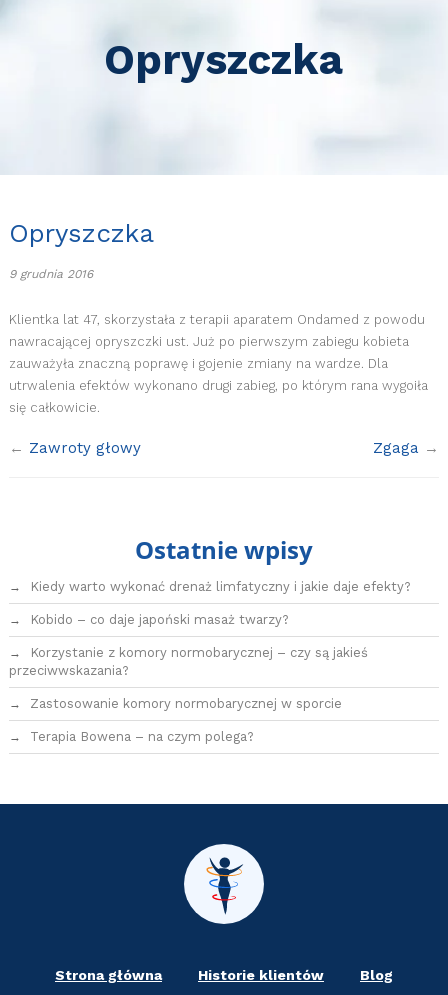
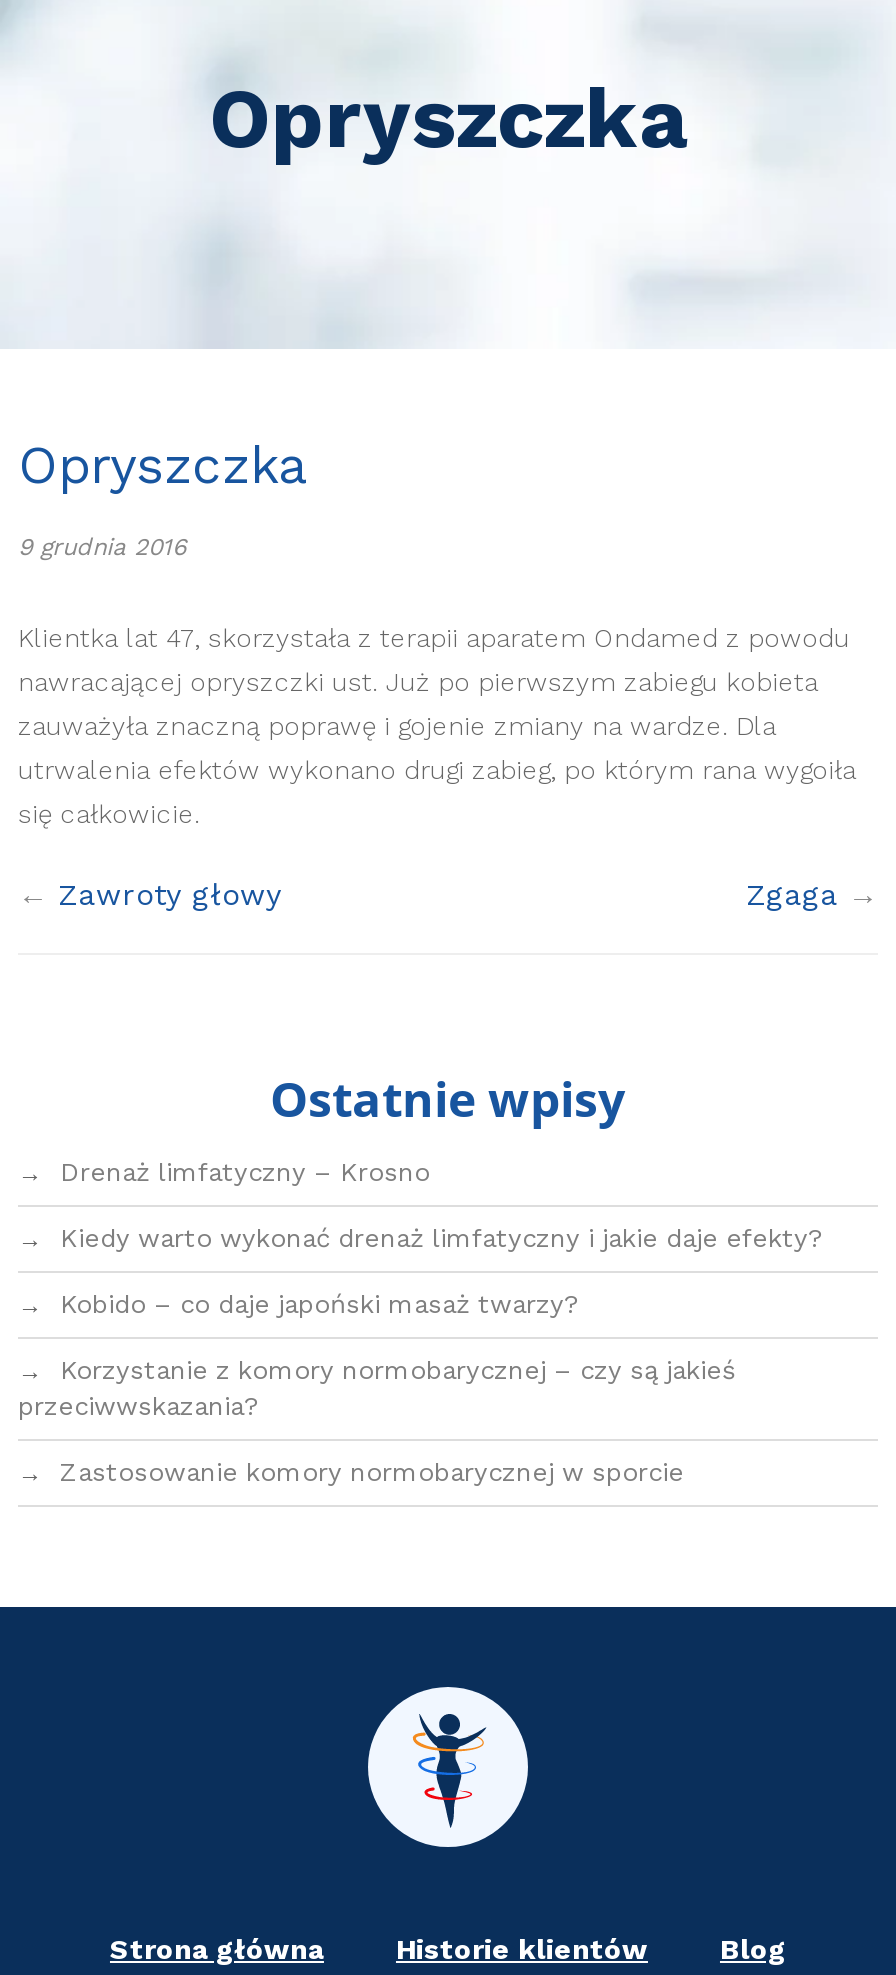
+ Drenaż limfatyczny – Krosno

moved down: Kiedy warto wykonać drenaż limfatyczny i jakie daje efekty? | Kobido – co daje japoński masaż twarzy? | Korzystanie z komory normobarycznej – czy są jakieś | przeciwwskazania? | Zastosowanie komory normobarycznej w sporcie

- Terapia Bowena – na czym polega?
